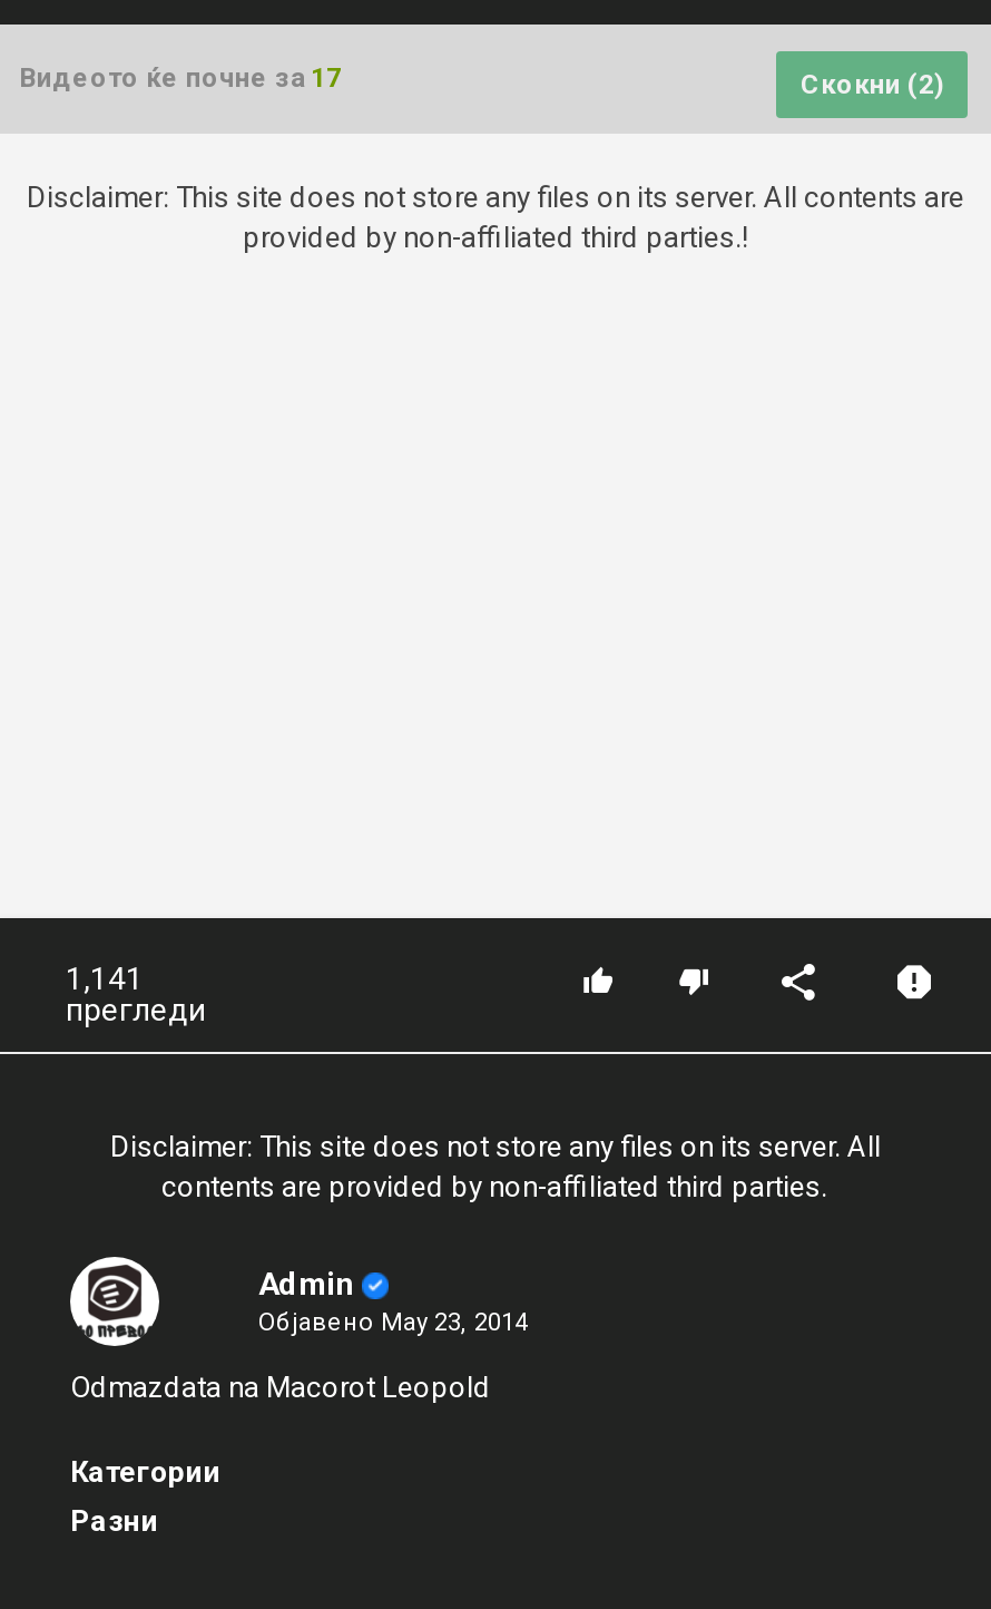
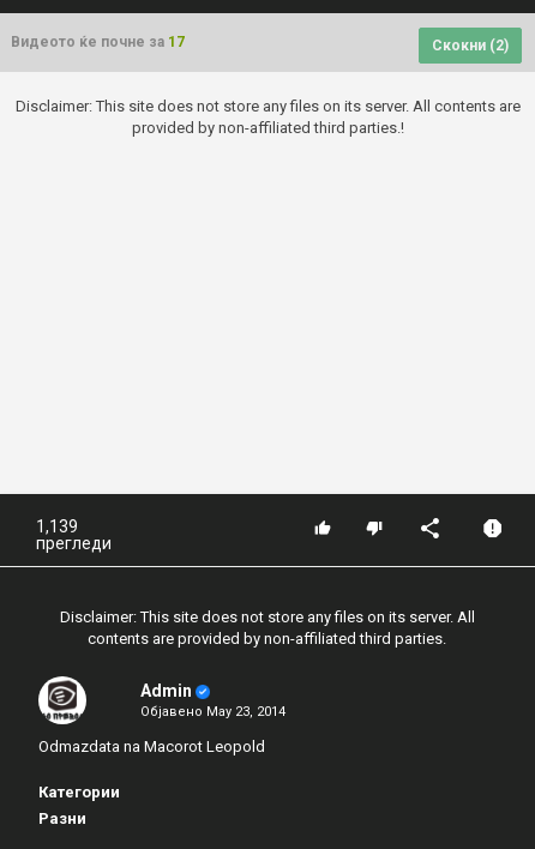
- 1,141
+ 1,139
